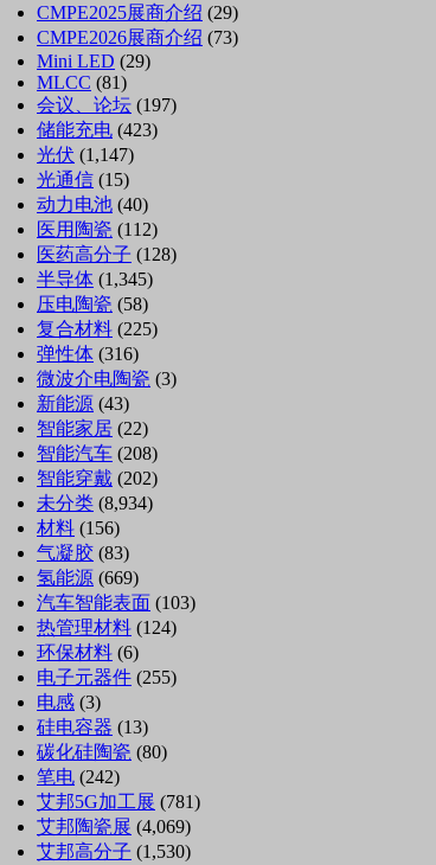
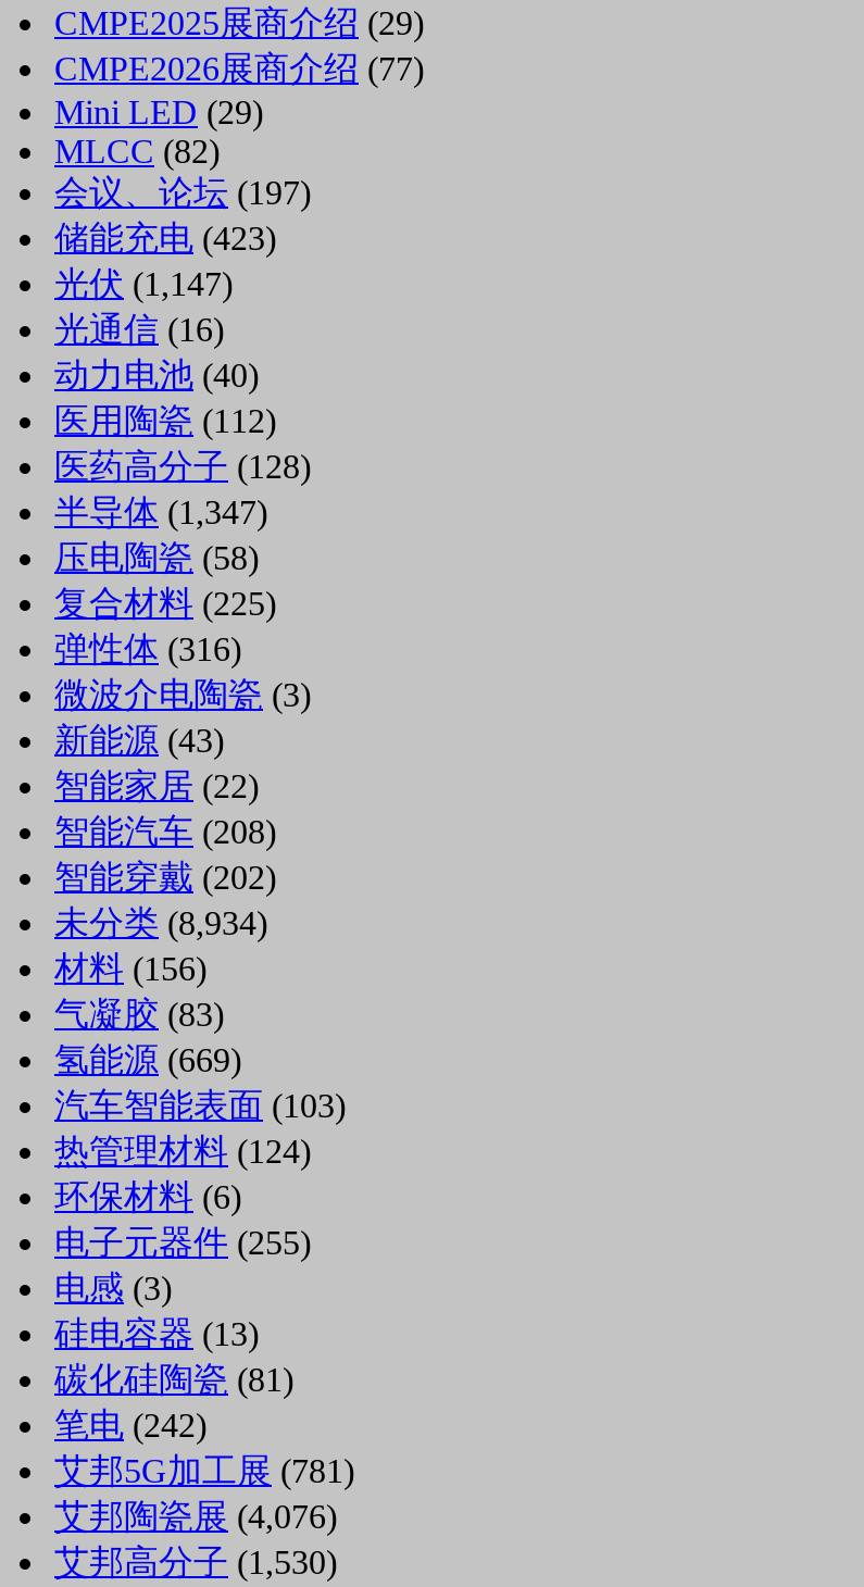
- CMPE2026展商介绍(73)
+ CMPE2026展商介绍(77)

- MLCC (81)
+ MLCC (82)

- 光通信(15)
+ 光通信(16)

- 半导体(1,345)
+ 半导体(1,347)

- 碳化硅陶瓷(80)
+ 碳化硅陶瓷(81)

- 艾邦陶瓷展(4,069)
+ 艾邦陶瓷展(4,076)
